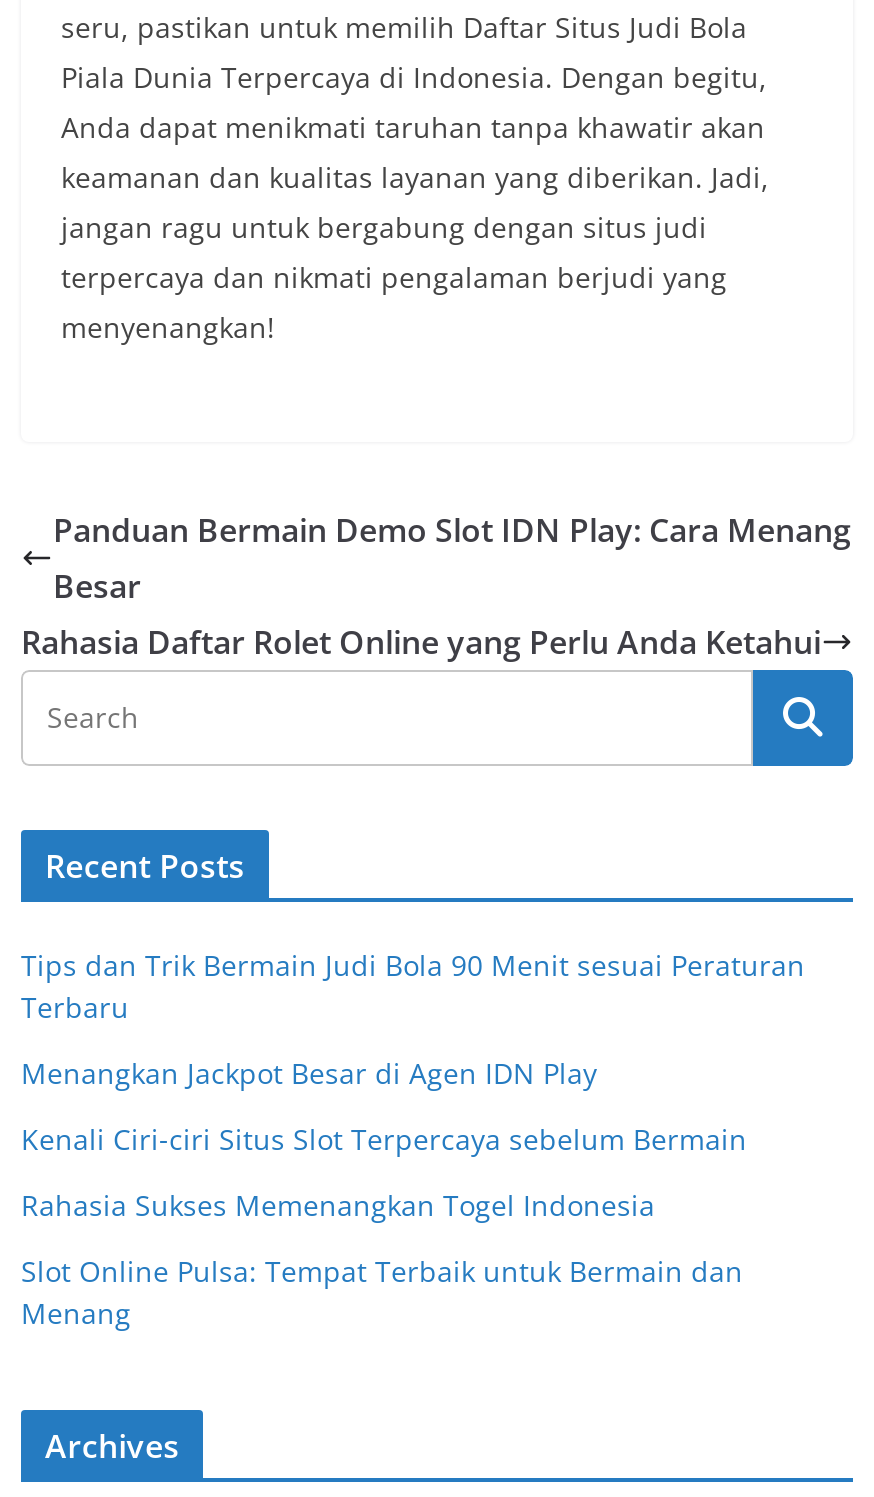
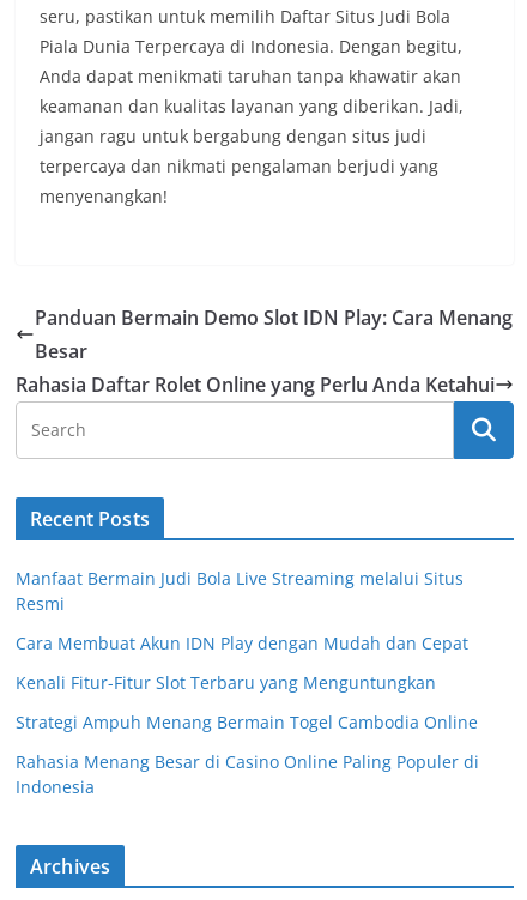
- Tips dan Trik Bermain Judi Bola 90 Menit sesuai Peraturan
- Terbaru
+ Manfaat Bermain Judi Bola Live Streaming melalui Situs
+ Resmi

- Menangkan Jackpot Besar di Agen IDN Play
+ Cara Membuat Akun IDN Play dengan Mudah dan Cepat

- Kenali Ciri-ciri Situs Slot Terpercaya sebelum Bermain
+ Kenali Fitur-Fitur Slot Terbaru yang Menguntungkan

- Rahasia Sukses Memenangkan Togel Indonesia
+ Strategi Ampuh Menang Bermain Togel Cambodia Online

- Slot Online Pulsa: Tempat Terbaik untuk Bermain dan
- Menang
+ Rahasia Menang Besar di Casino Online Paling Populer di
+ Indonesia
